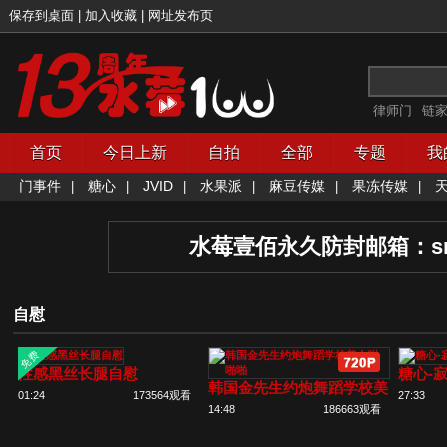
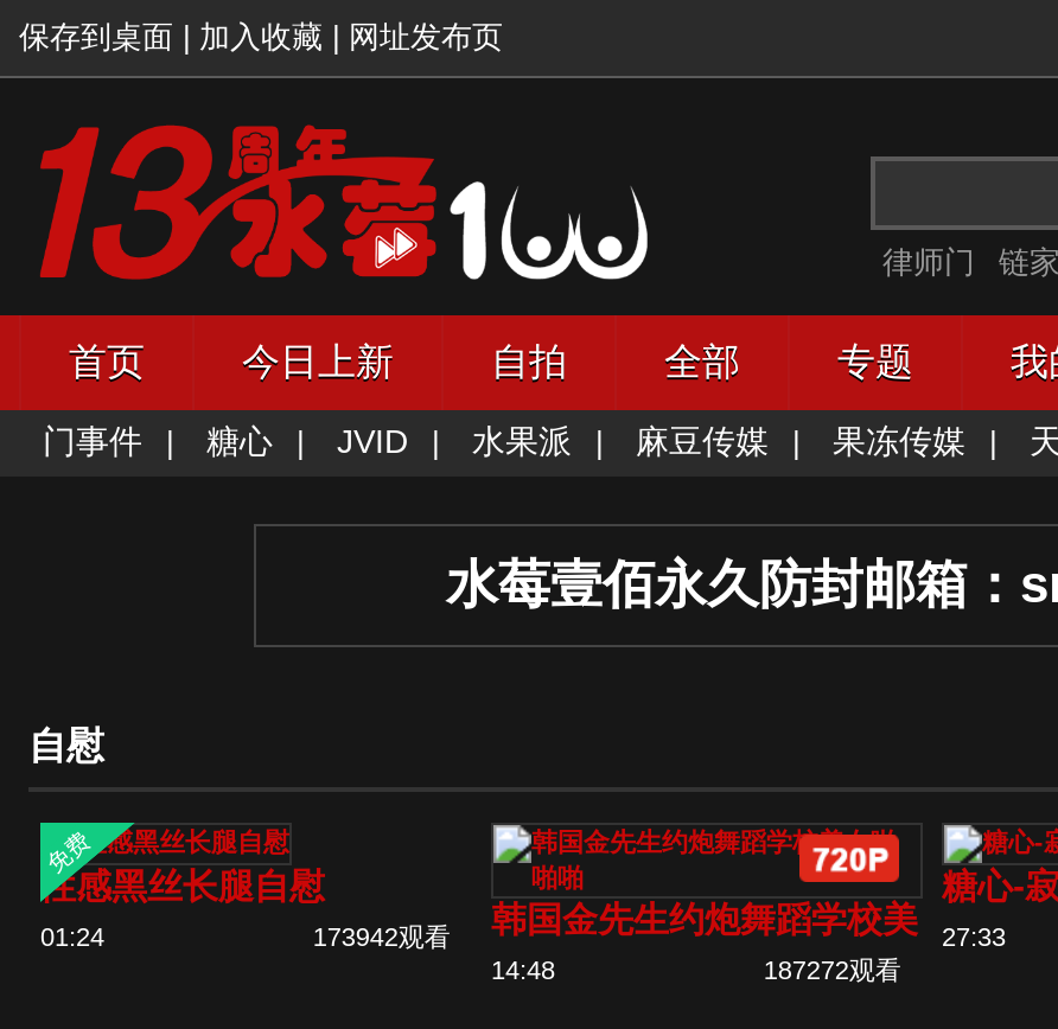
- 173564观看
+ 173942观看

- 186663观看
+ 187272观看
